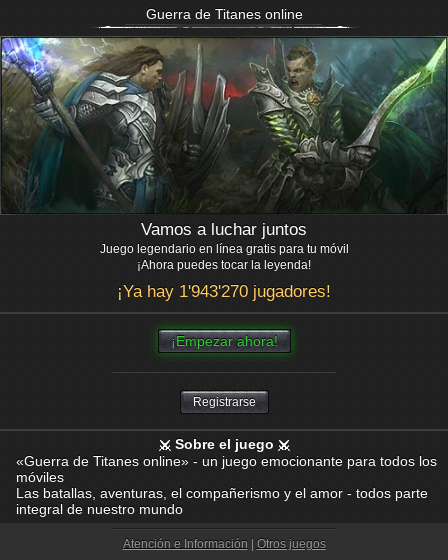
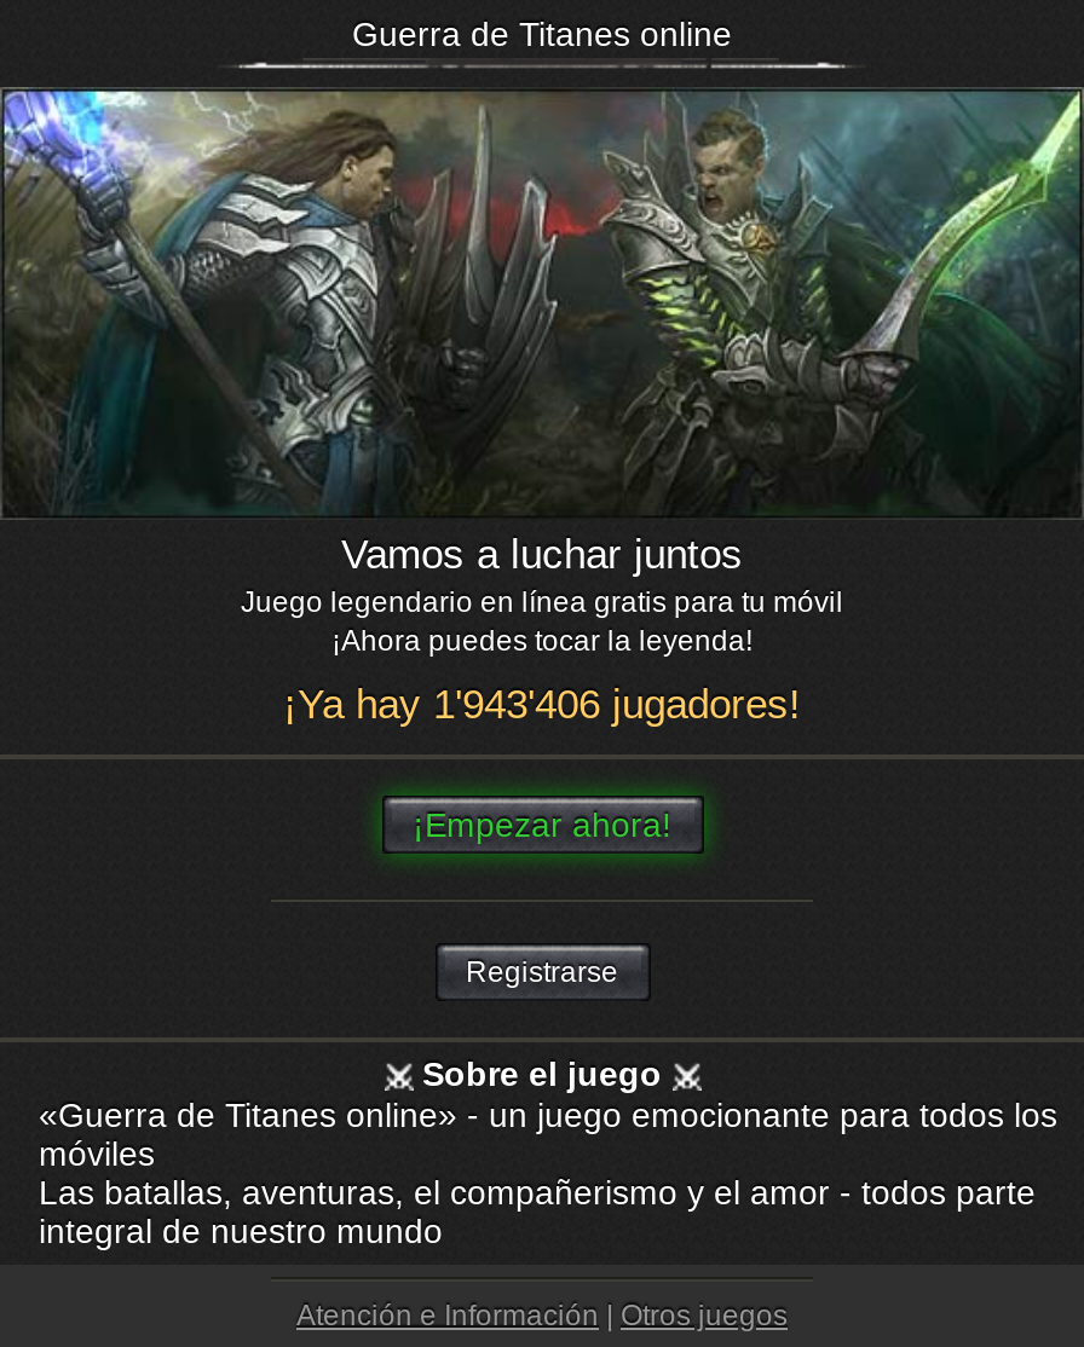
- ¡Ya hay 1'943'270 jugadores!
+ ¡Ya hay 1'943'406 jugadores!
